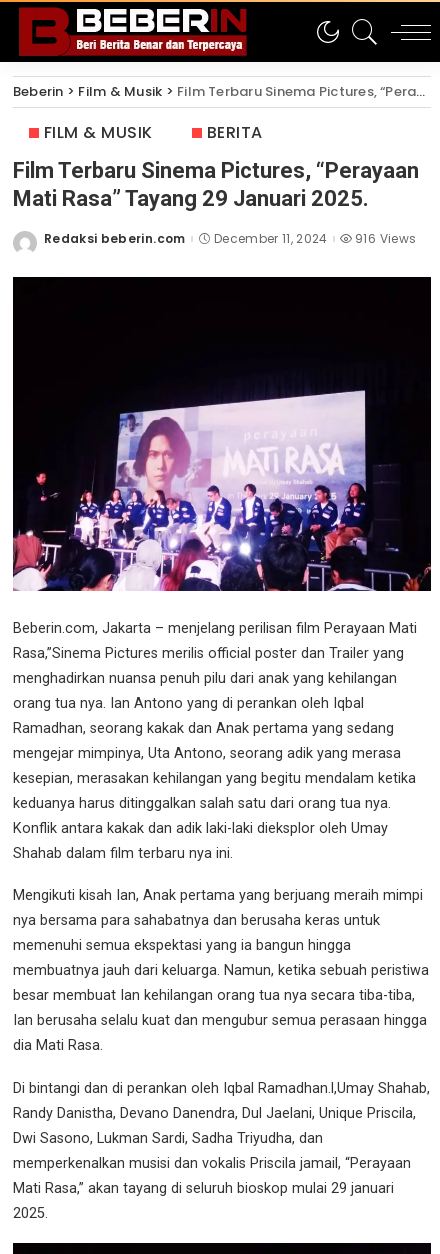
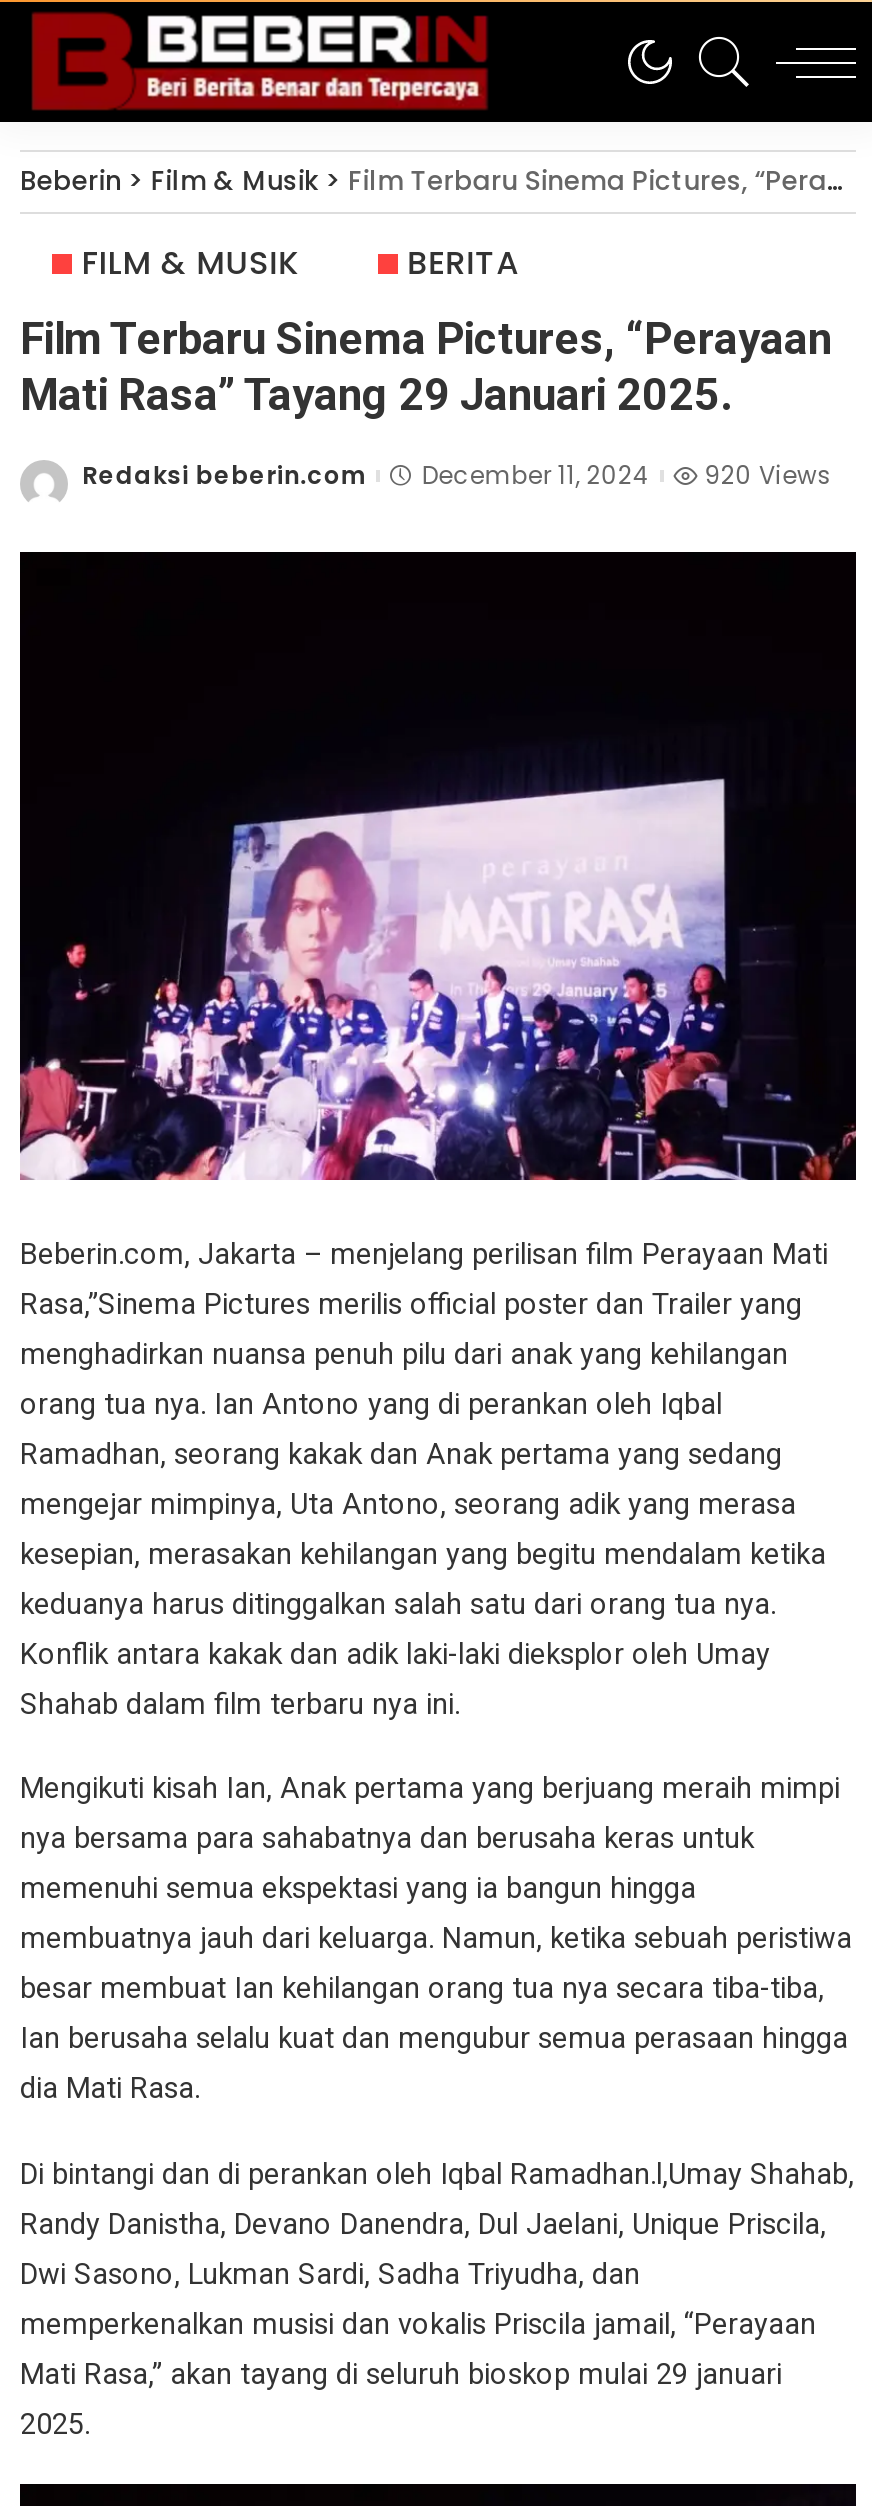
- 916 Views
+ 920 Views
